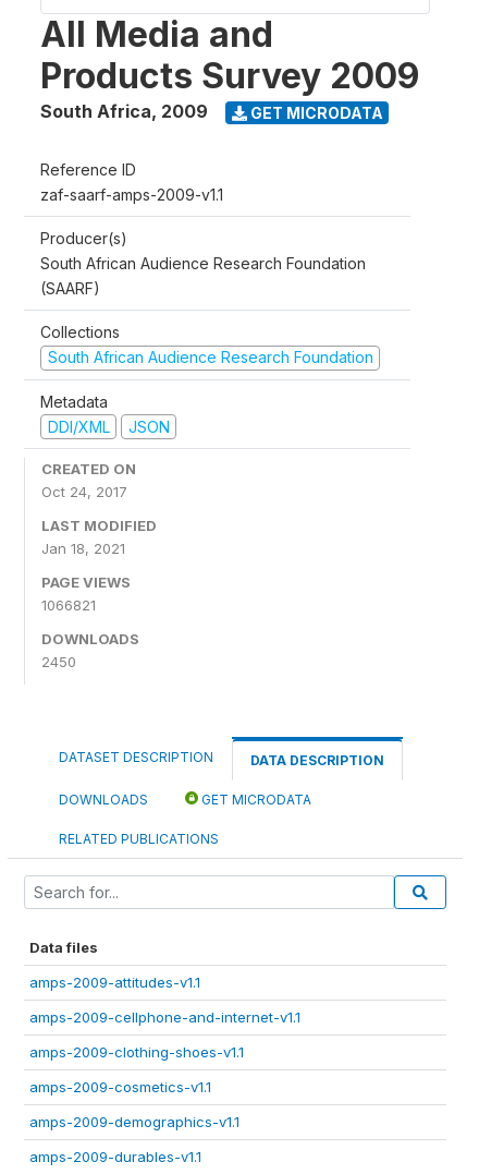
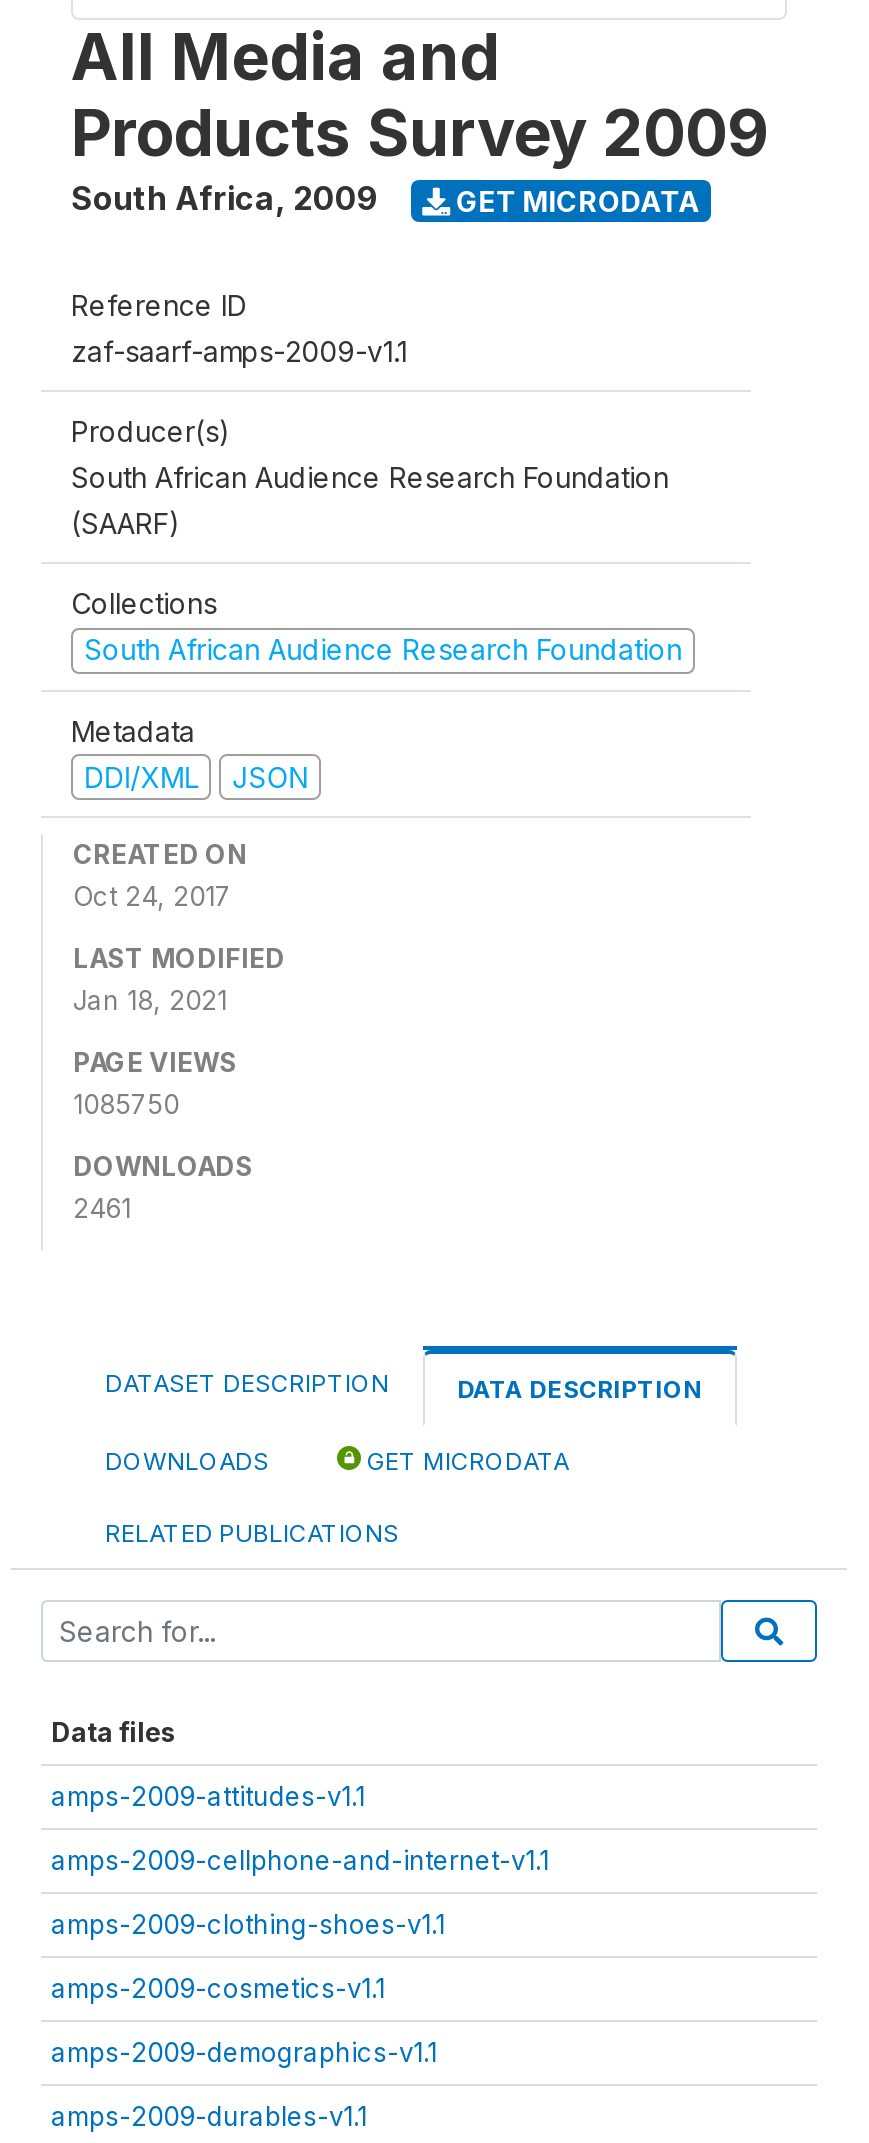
- 1066821
+ 1085750

- 2450
+ 2461
